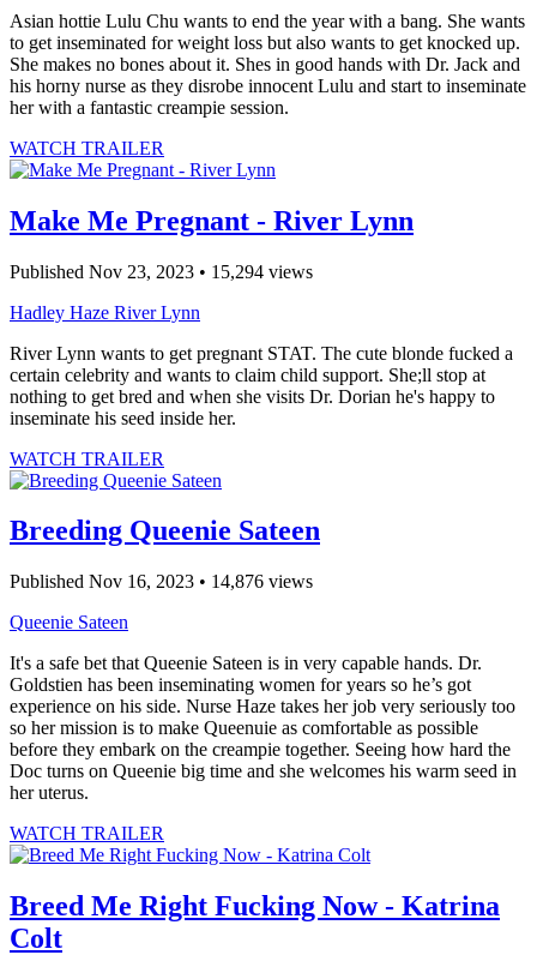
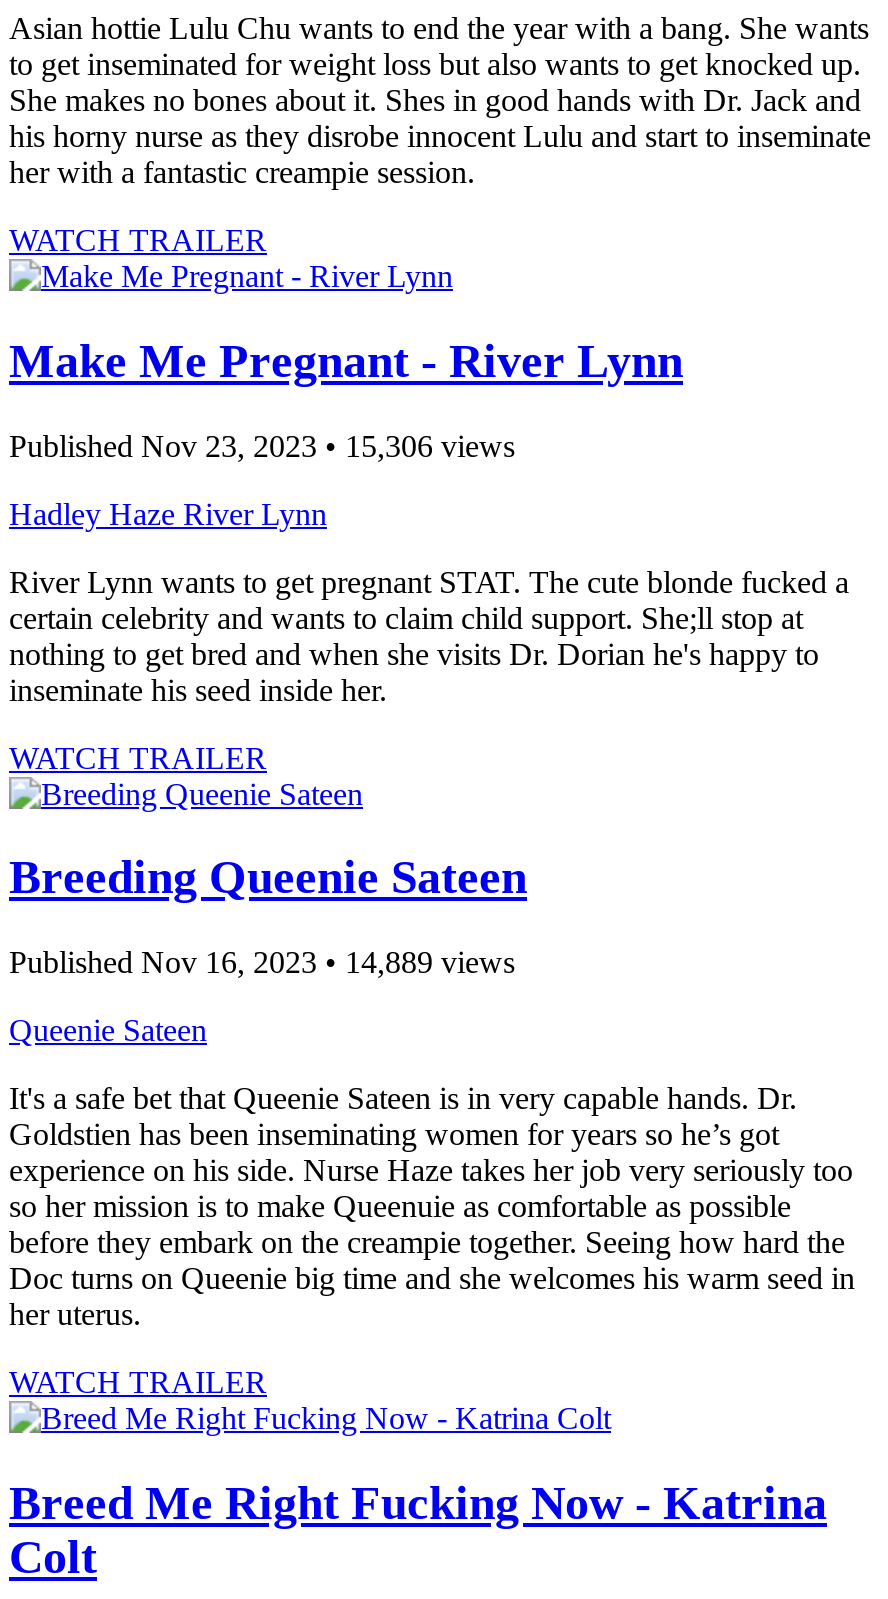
- Published Nov 23, 2023 • 15,294 views
+ Published Nov 23, 2023 • 15,306 views

- Published Nov 16, 2023 • 14,876 views
+ Published Nov 16, 2023 • 14,889 views
